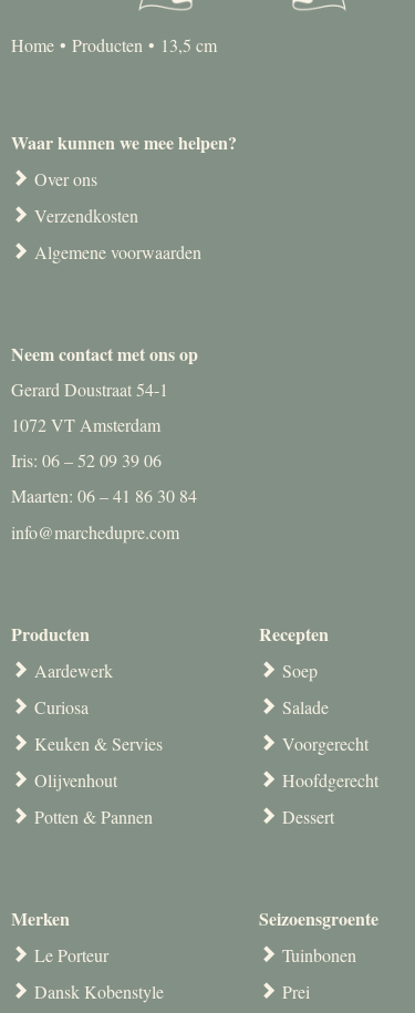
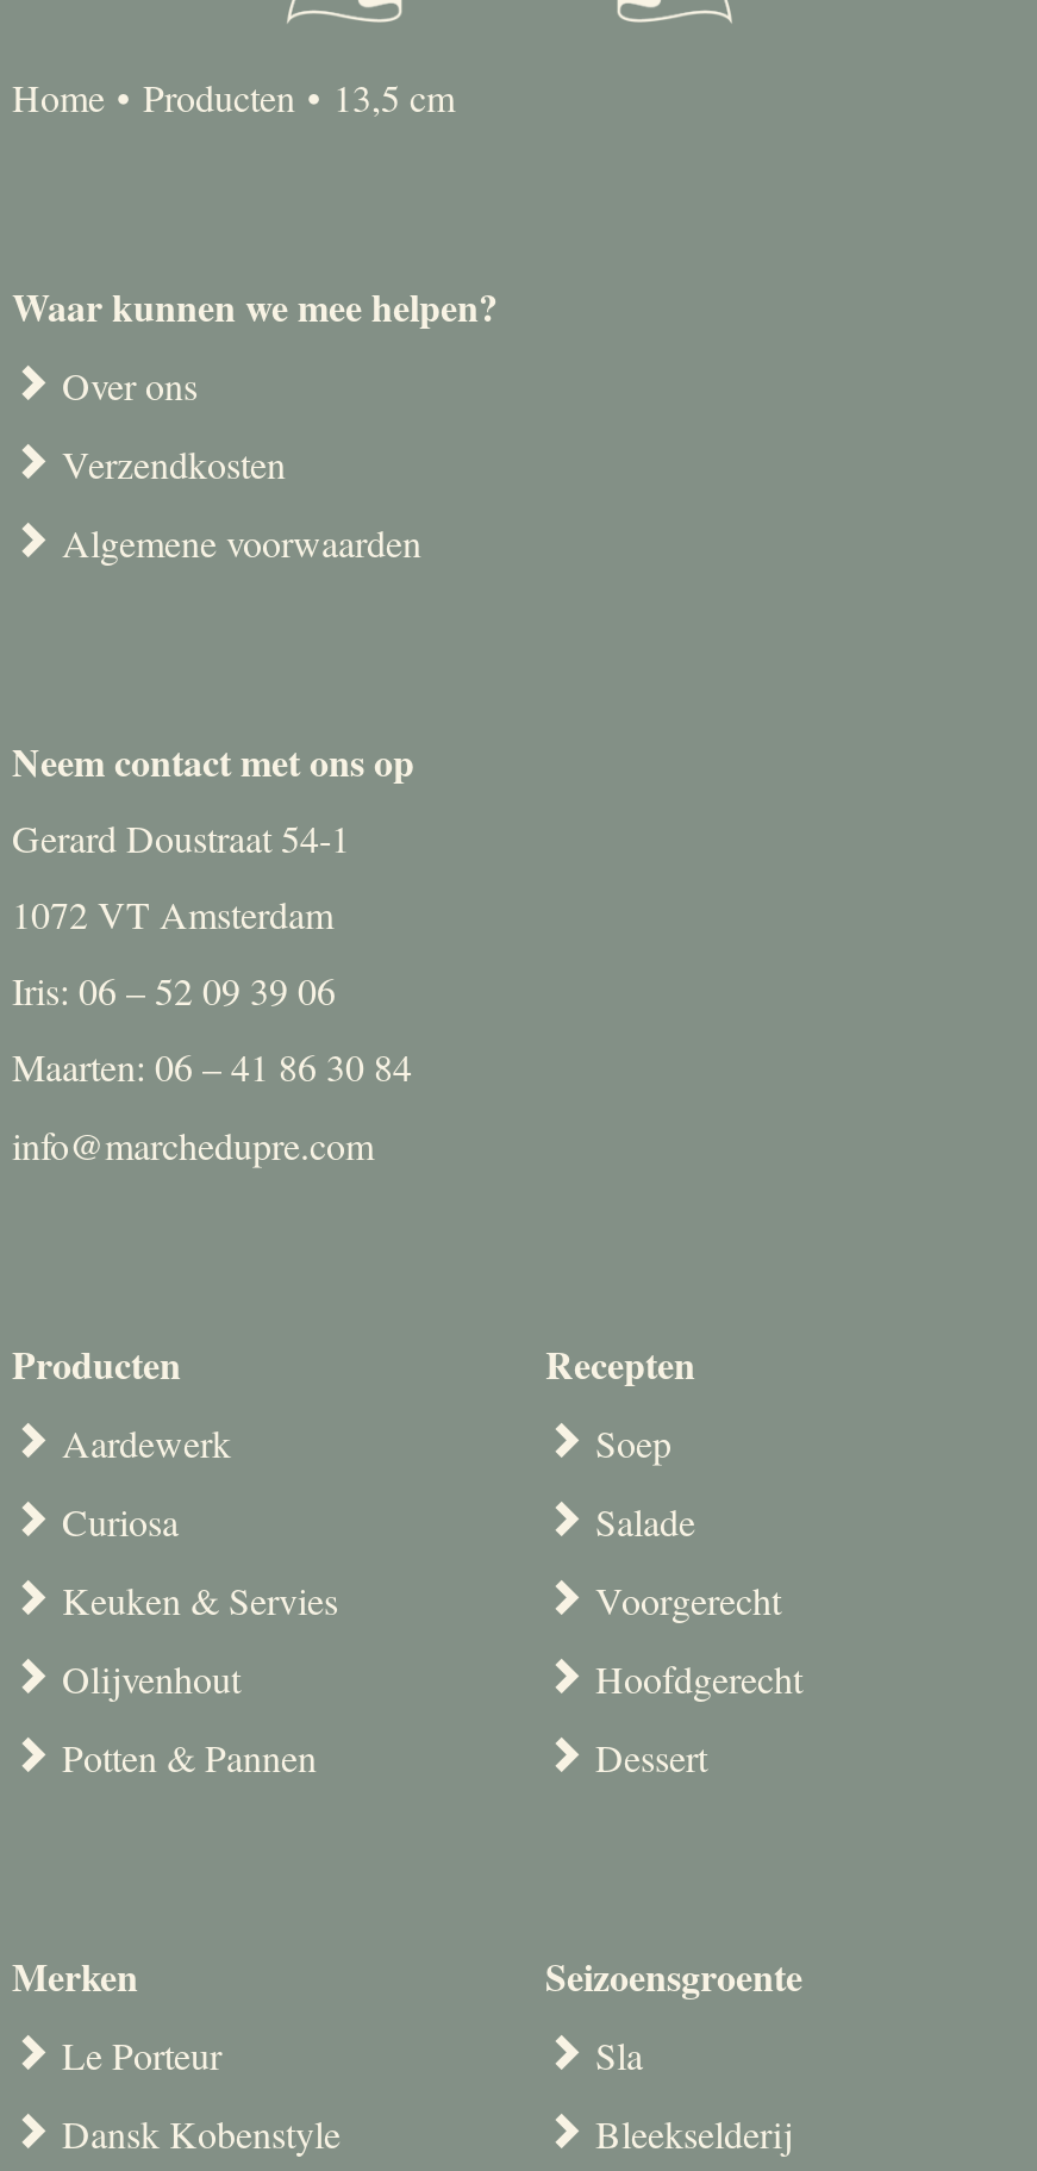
- Tuinbonen
+ Sla

- Prei
+ Bleekselderij
